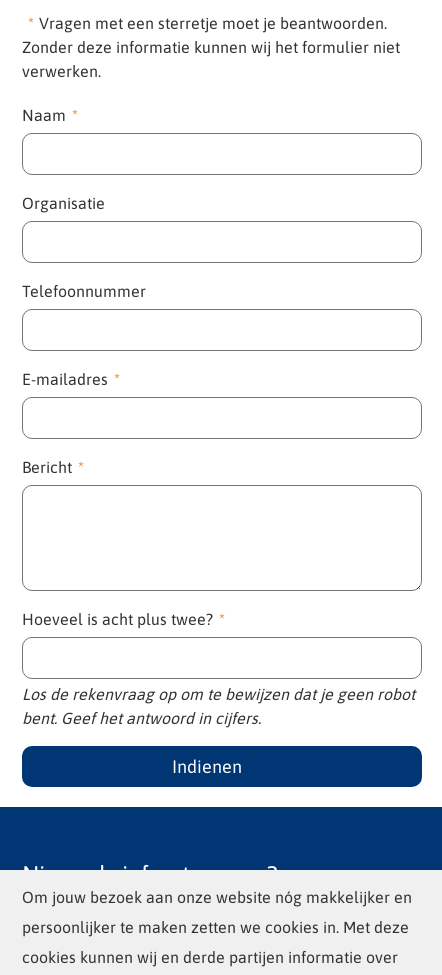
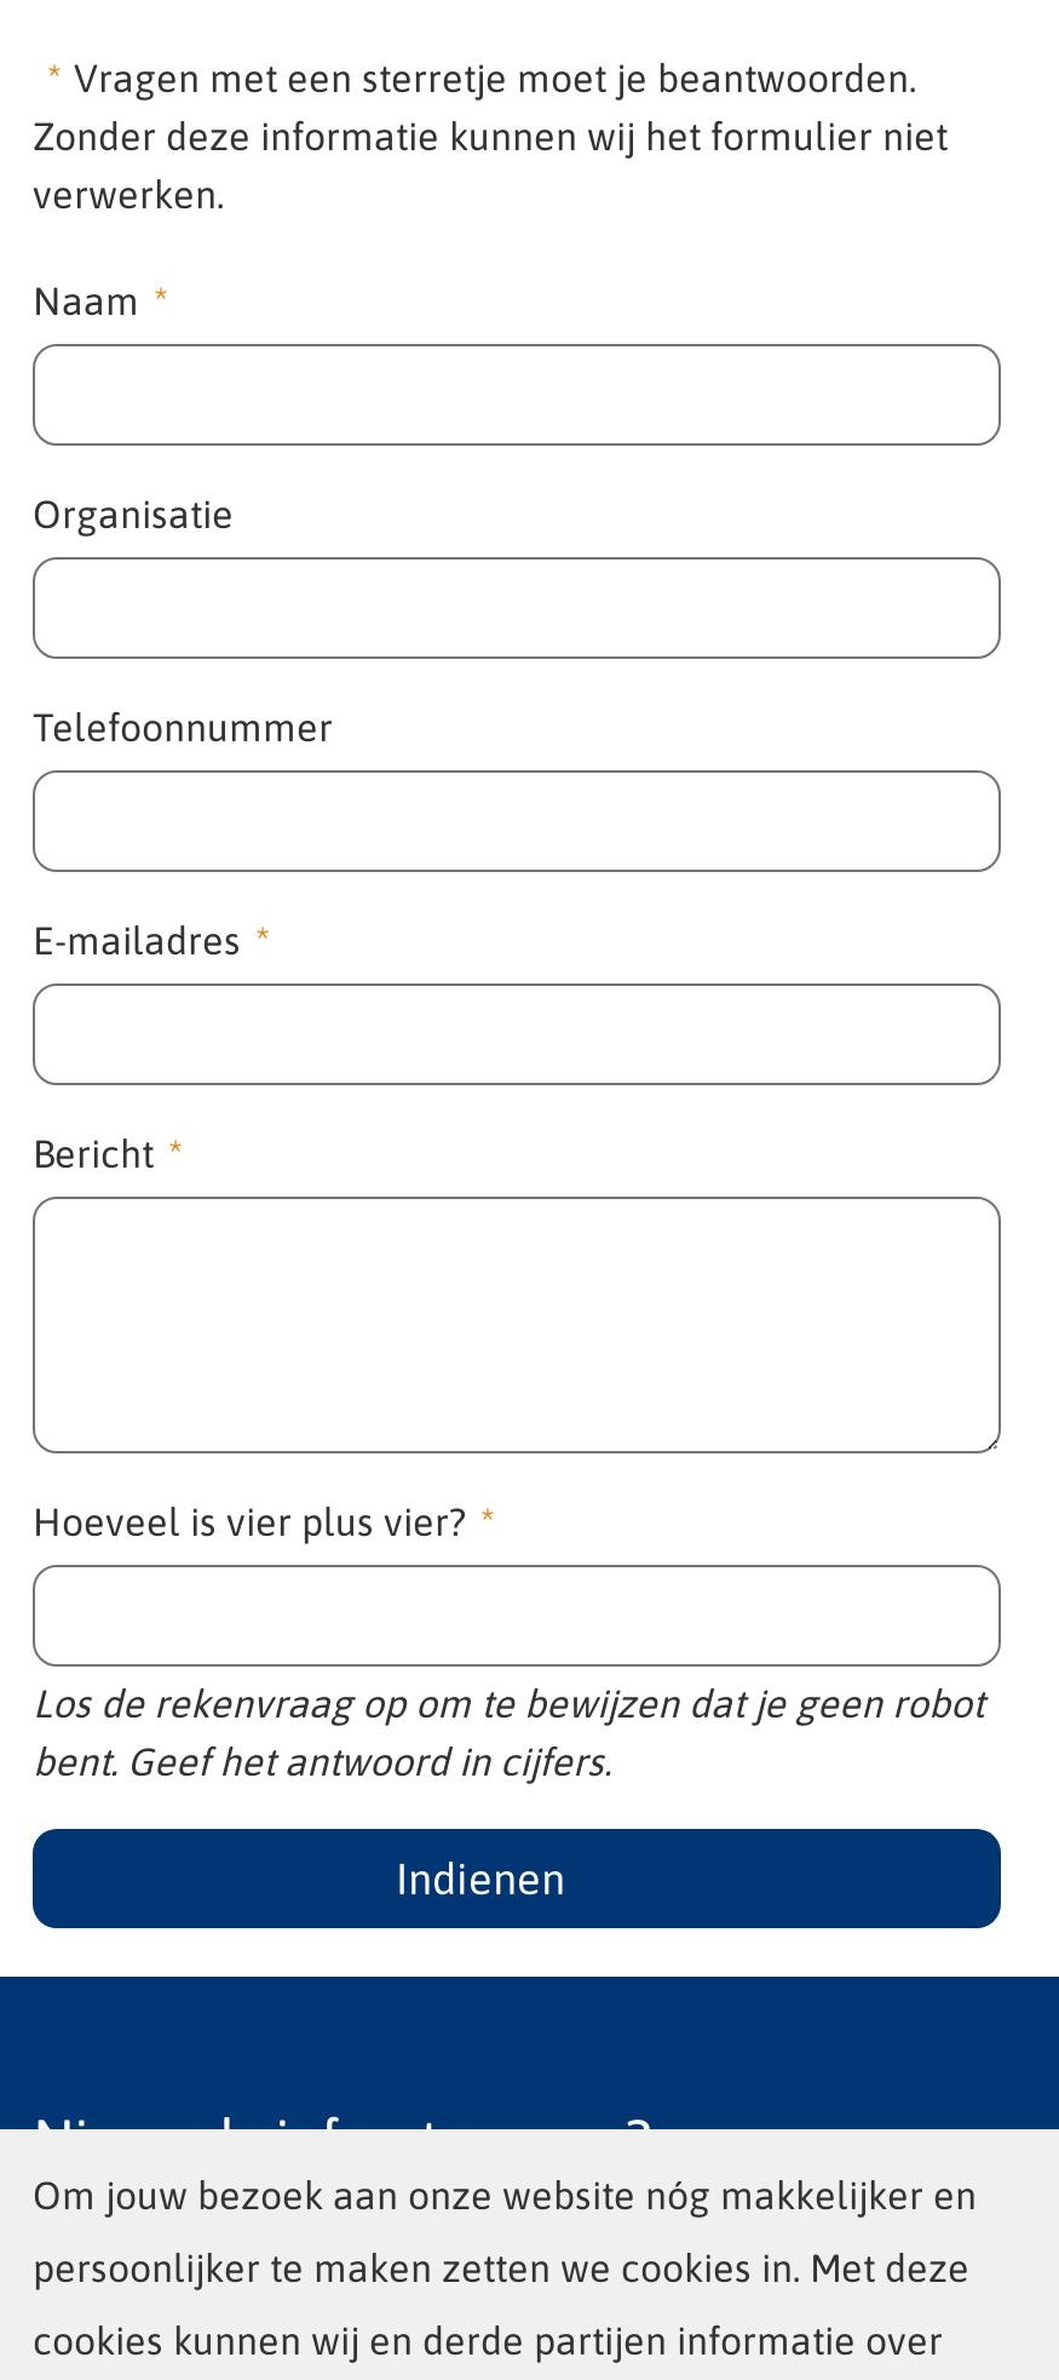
- Hoeveel is acht plus twee?
+ Hoeveel is vier plus vier?
